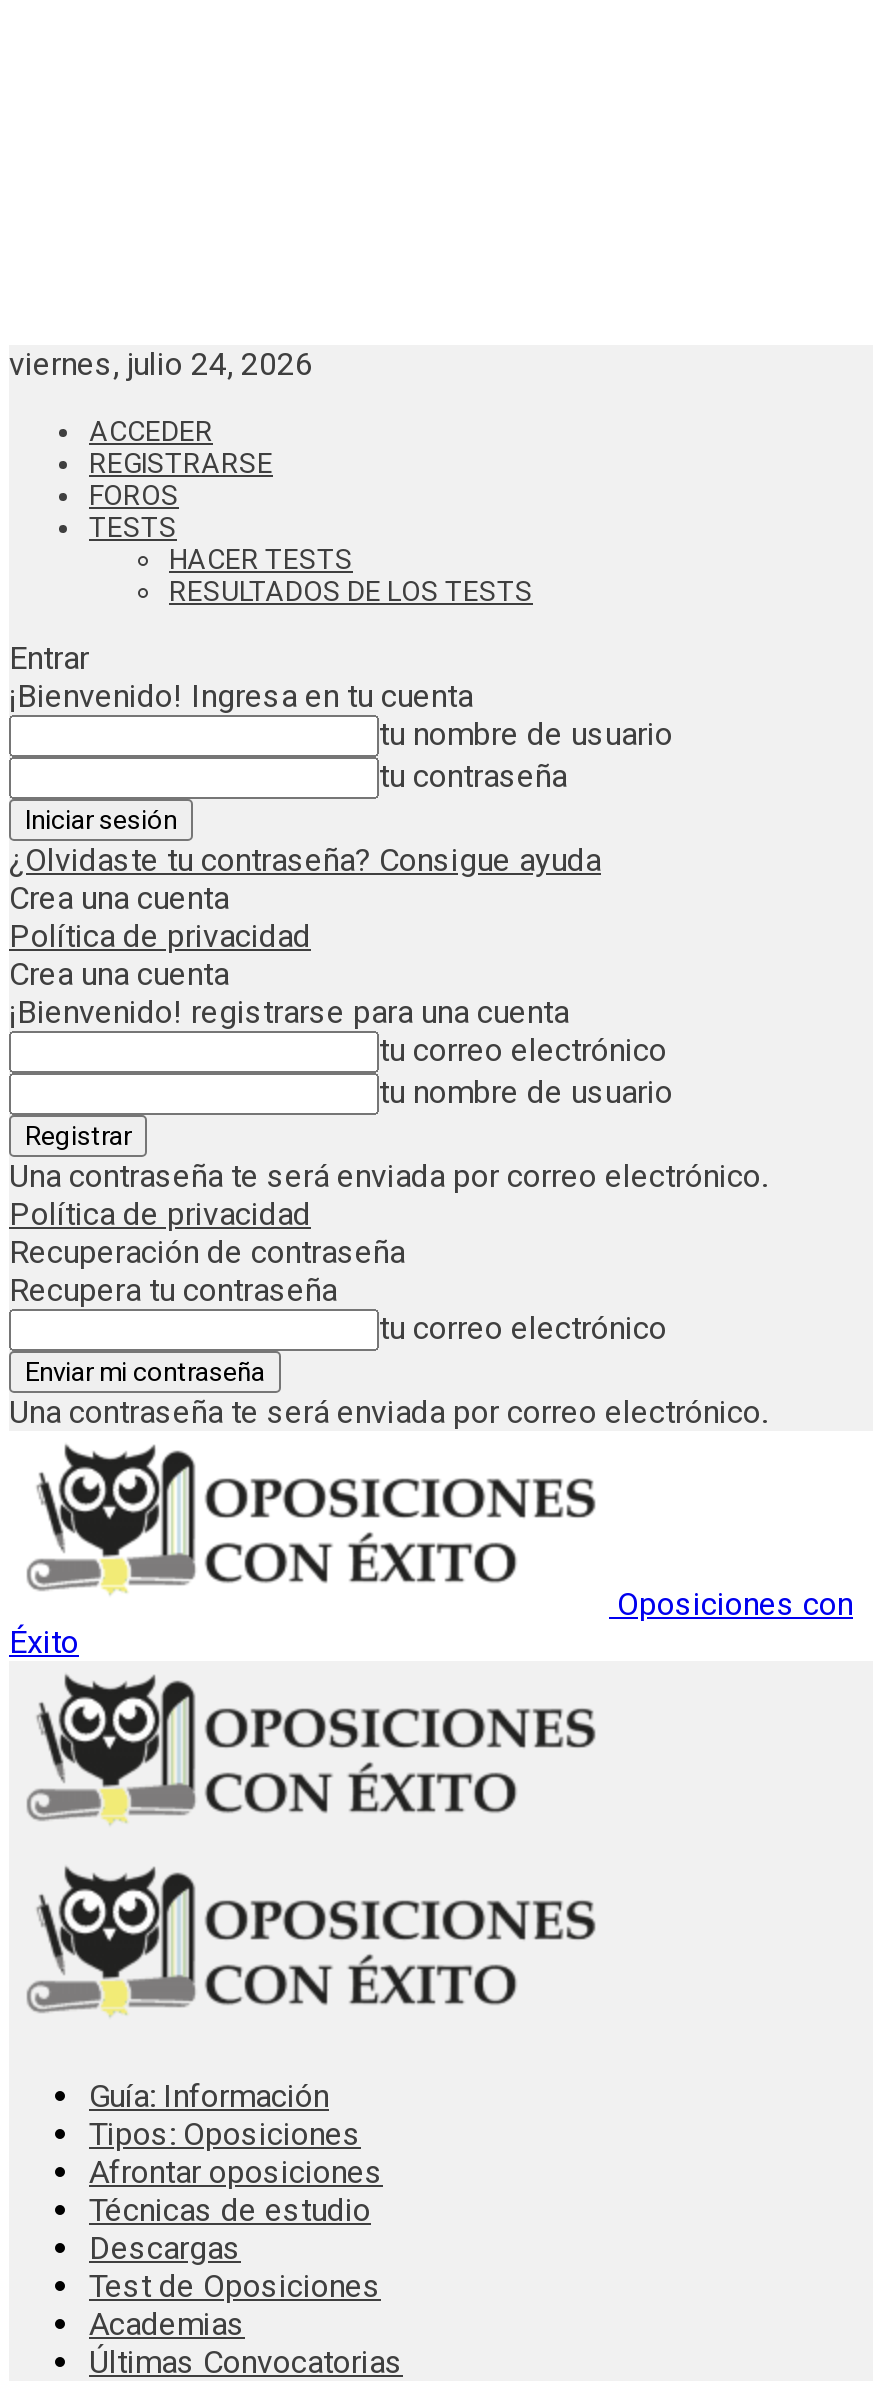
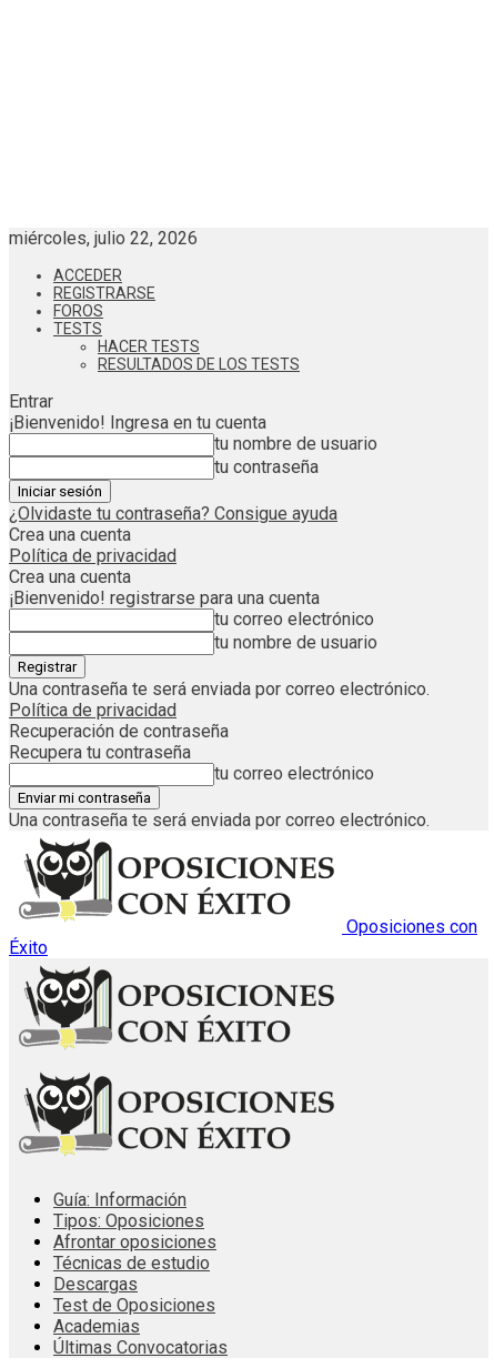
- viernes, julio 24, 2026
+ miércoles, julio 22, 2026
